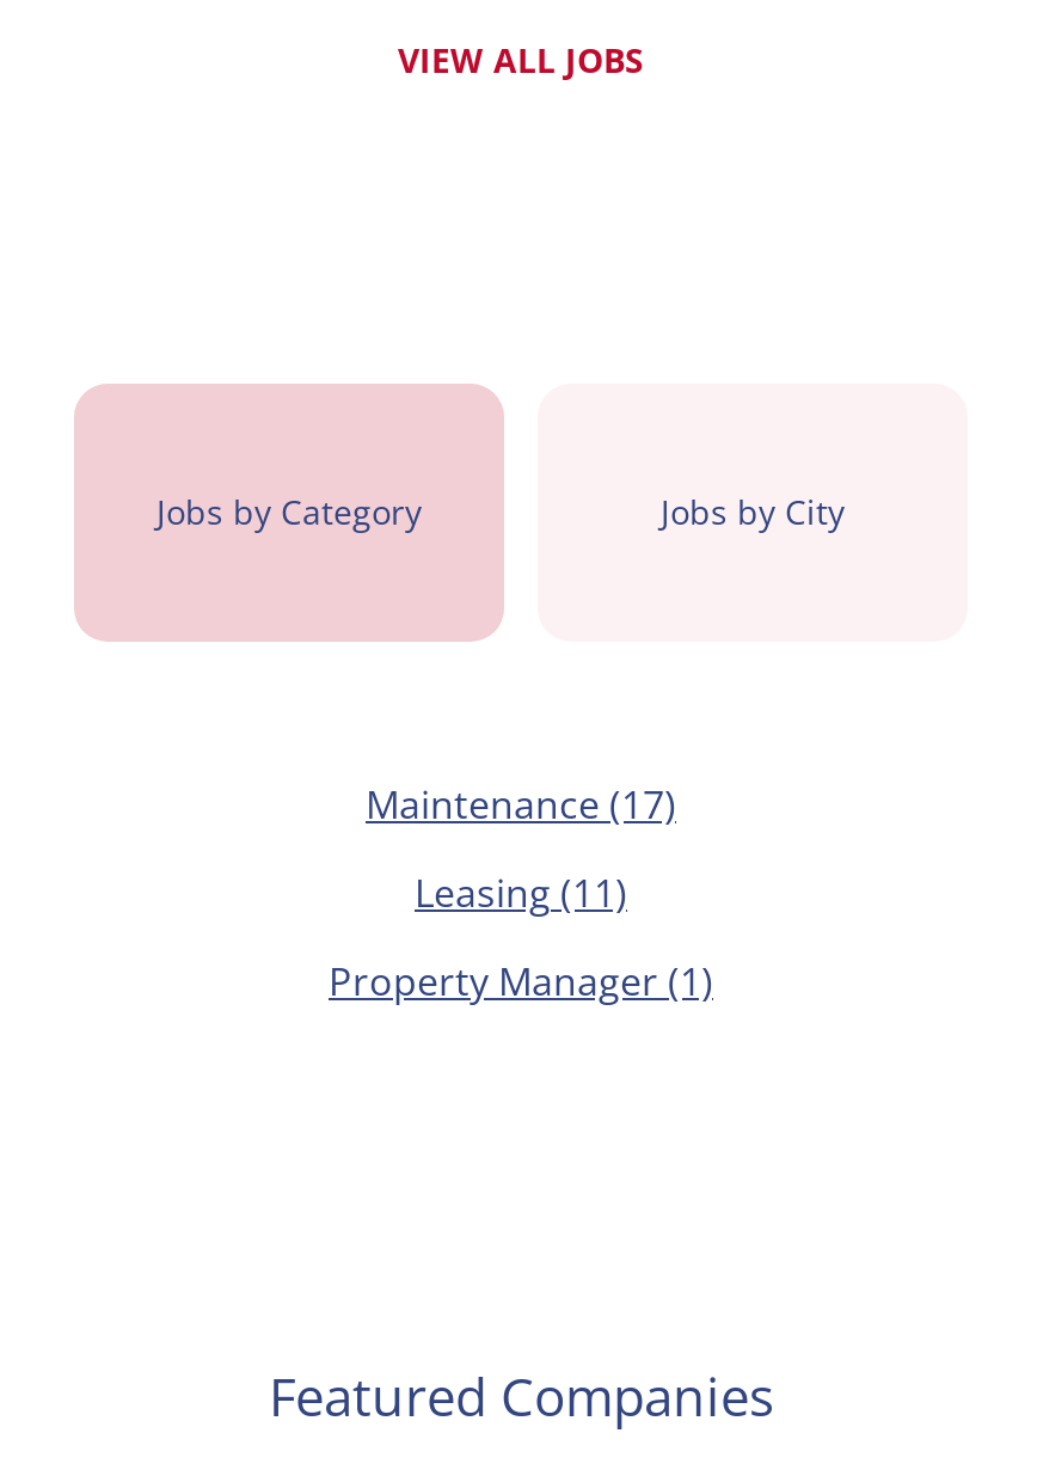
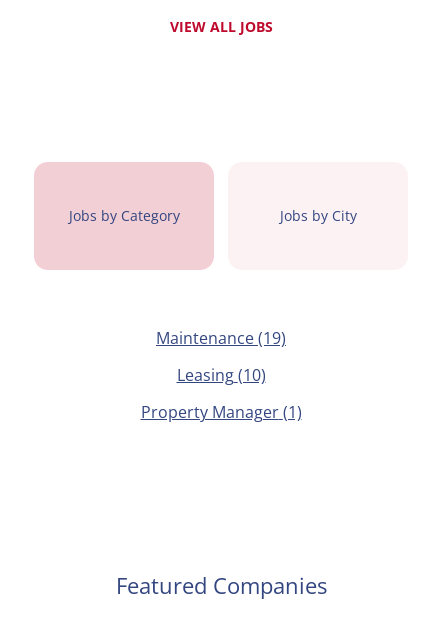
- Maintenance (17)
+ Maintenance (19)

- Leasing (11)
+ Leasing (10)
